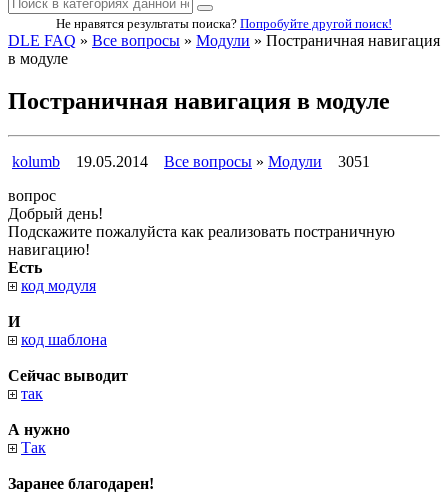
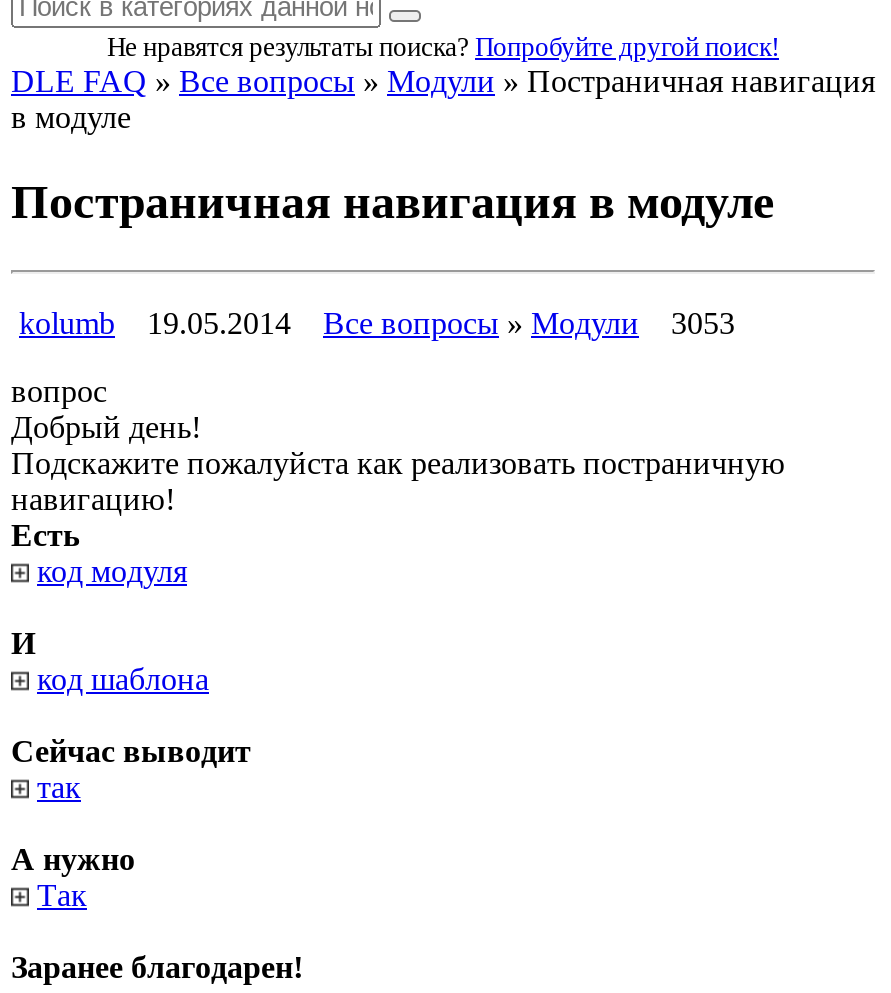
- kolumb 19.05.2014 Все вопросы» Модули 3051
+ kolumb 19.05.2014 Все вопросы» Модули 3053
